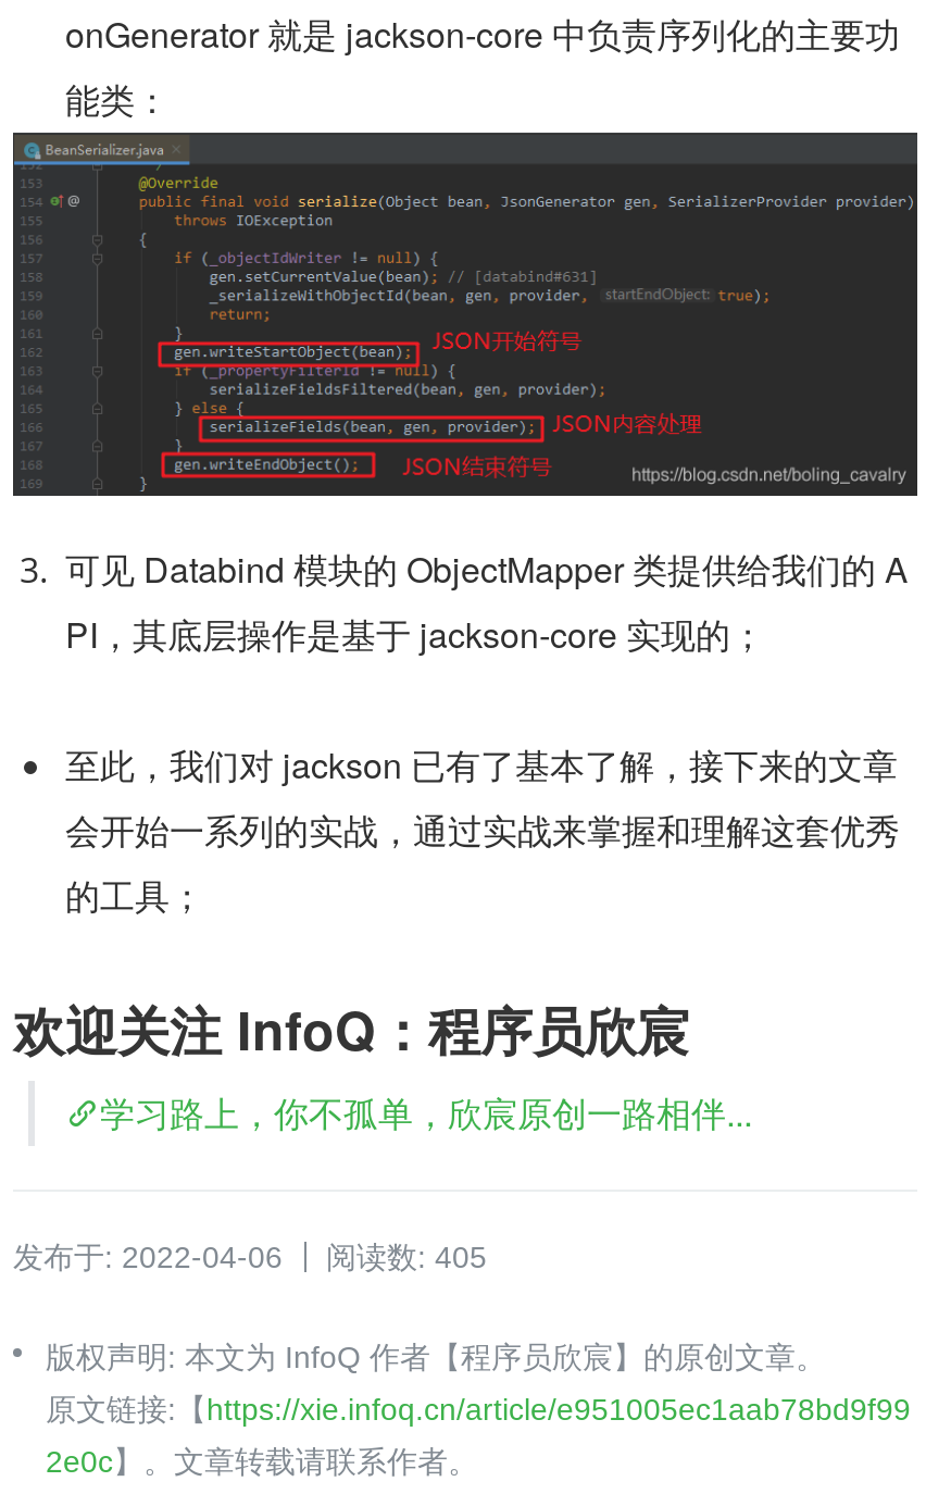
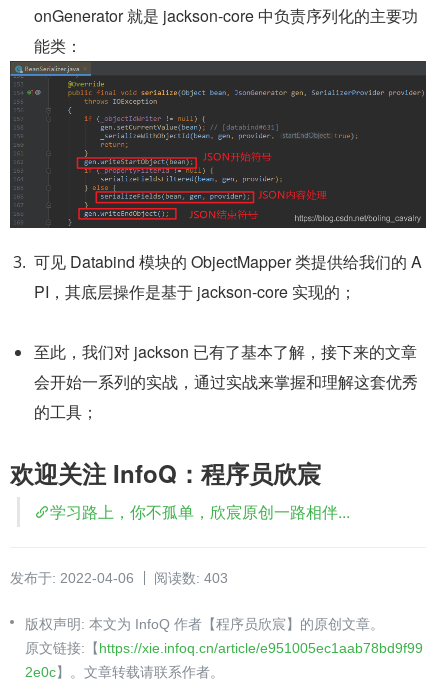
- 发布于: 2022-04-06 阅读数: 405
+ 发布于: 2022-04-06 阅读数: 403
